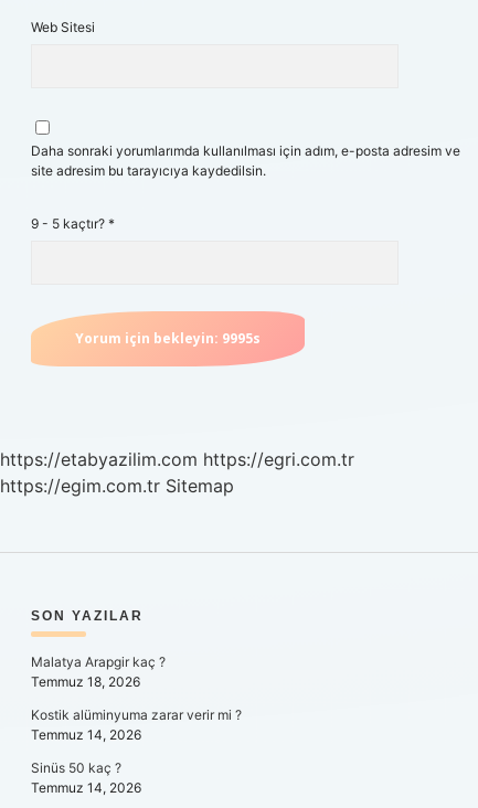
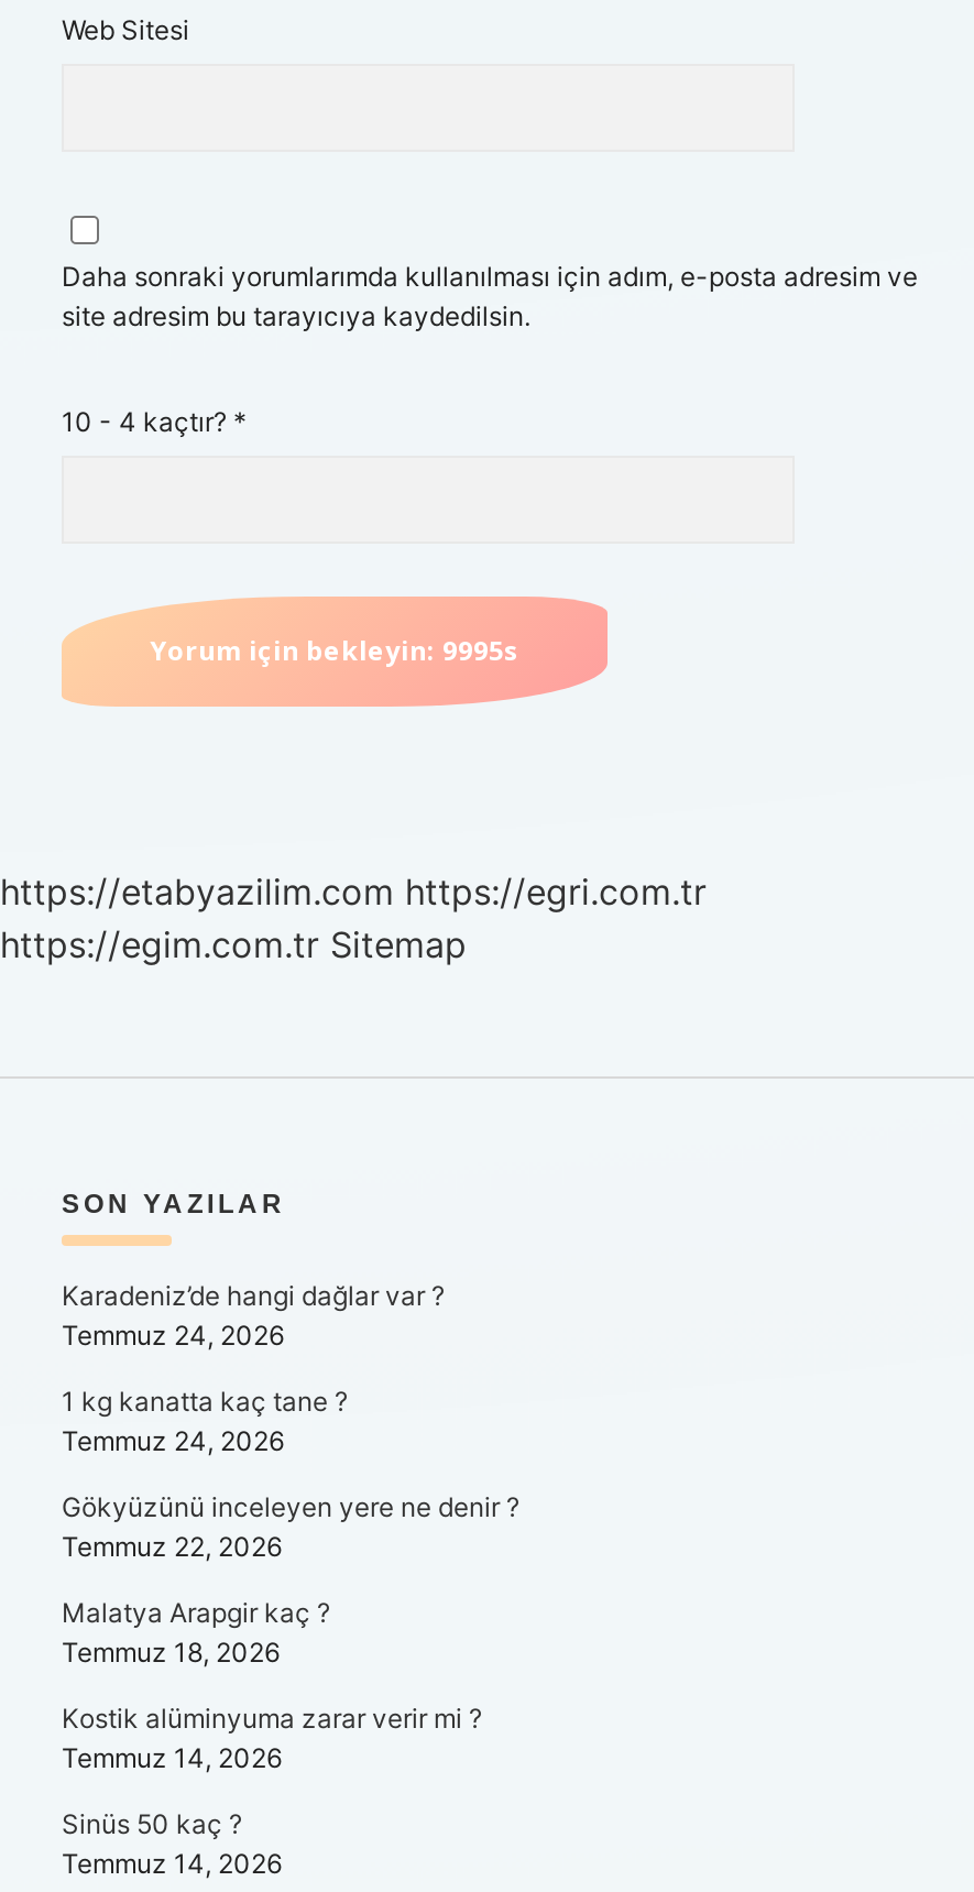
- 9 - 5 kaçtır? *
+ 10 - 4 kaçtır? *

+ Karadeniz’de hangi dağlar var ?
+ Temmuz 24, 2026
+ 1 kg kanatta kaç tane ?
+ Temmuz 24, 2026
+ Gökyüzünü inceleyen yere ne denir ?
+ Temmuz 22, 2026
